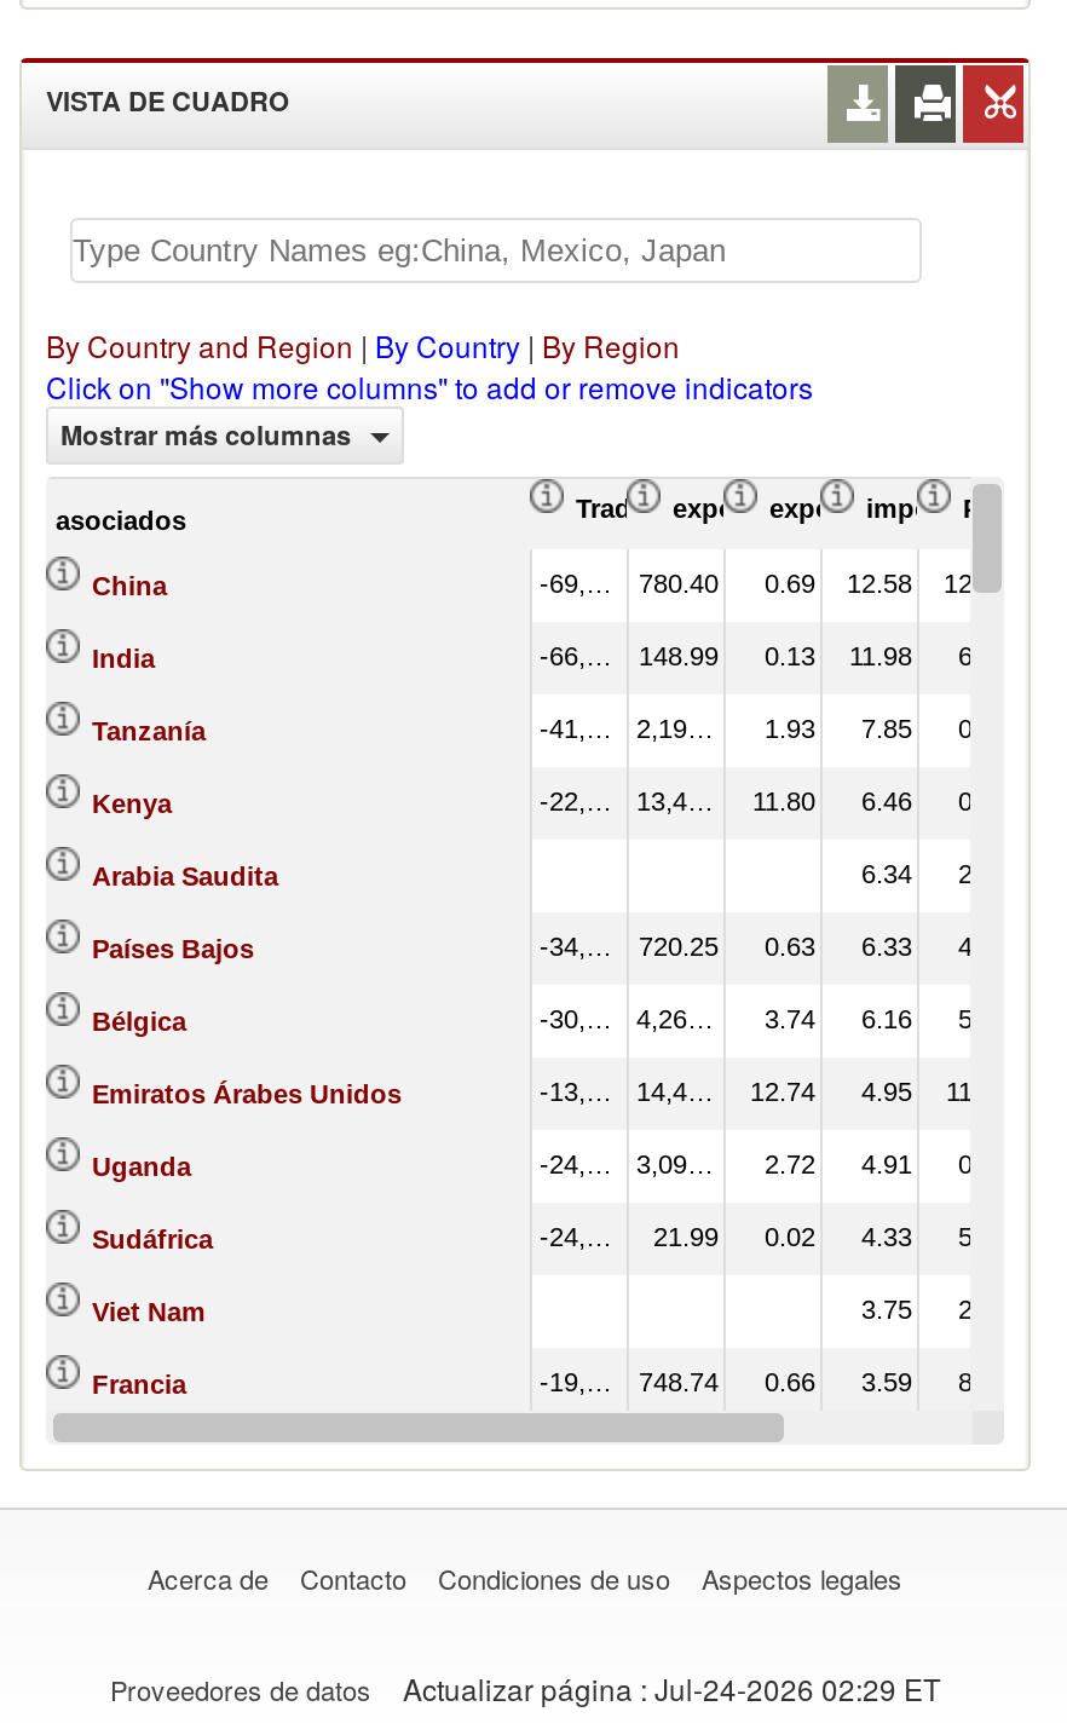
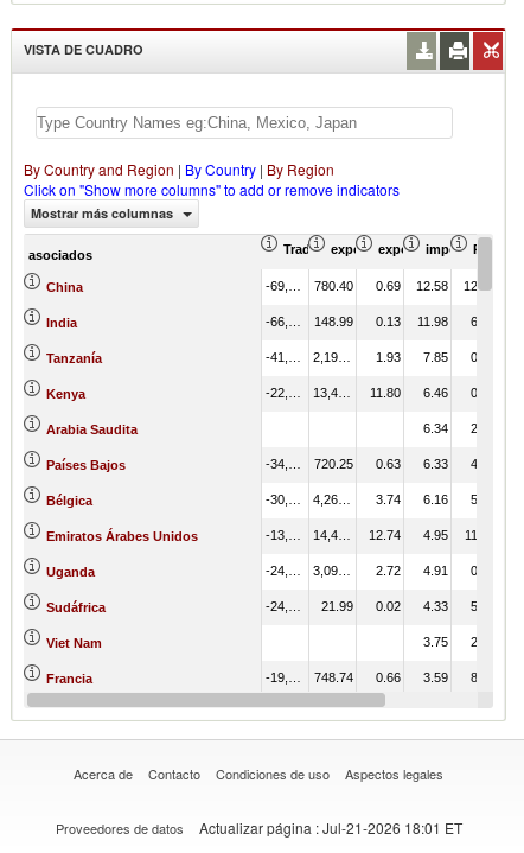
- Actualizar página: Jul-24-2026 02:29 ET
+ Actualizar página: Jul-21-2026 18:01 ET
